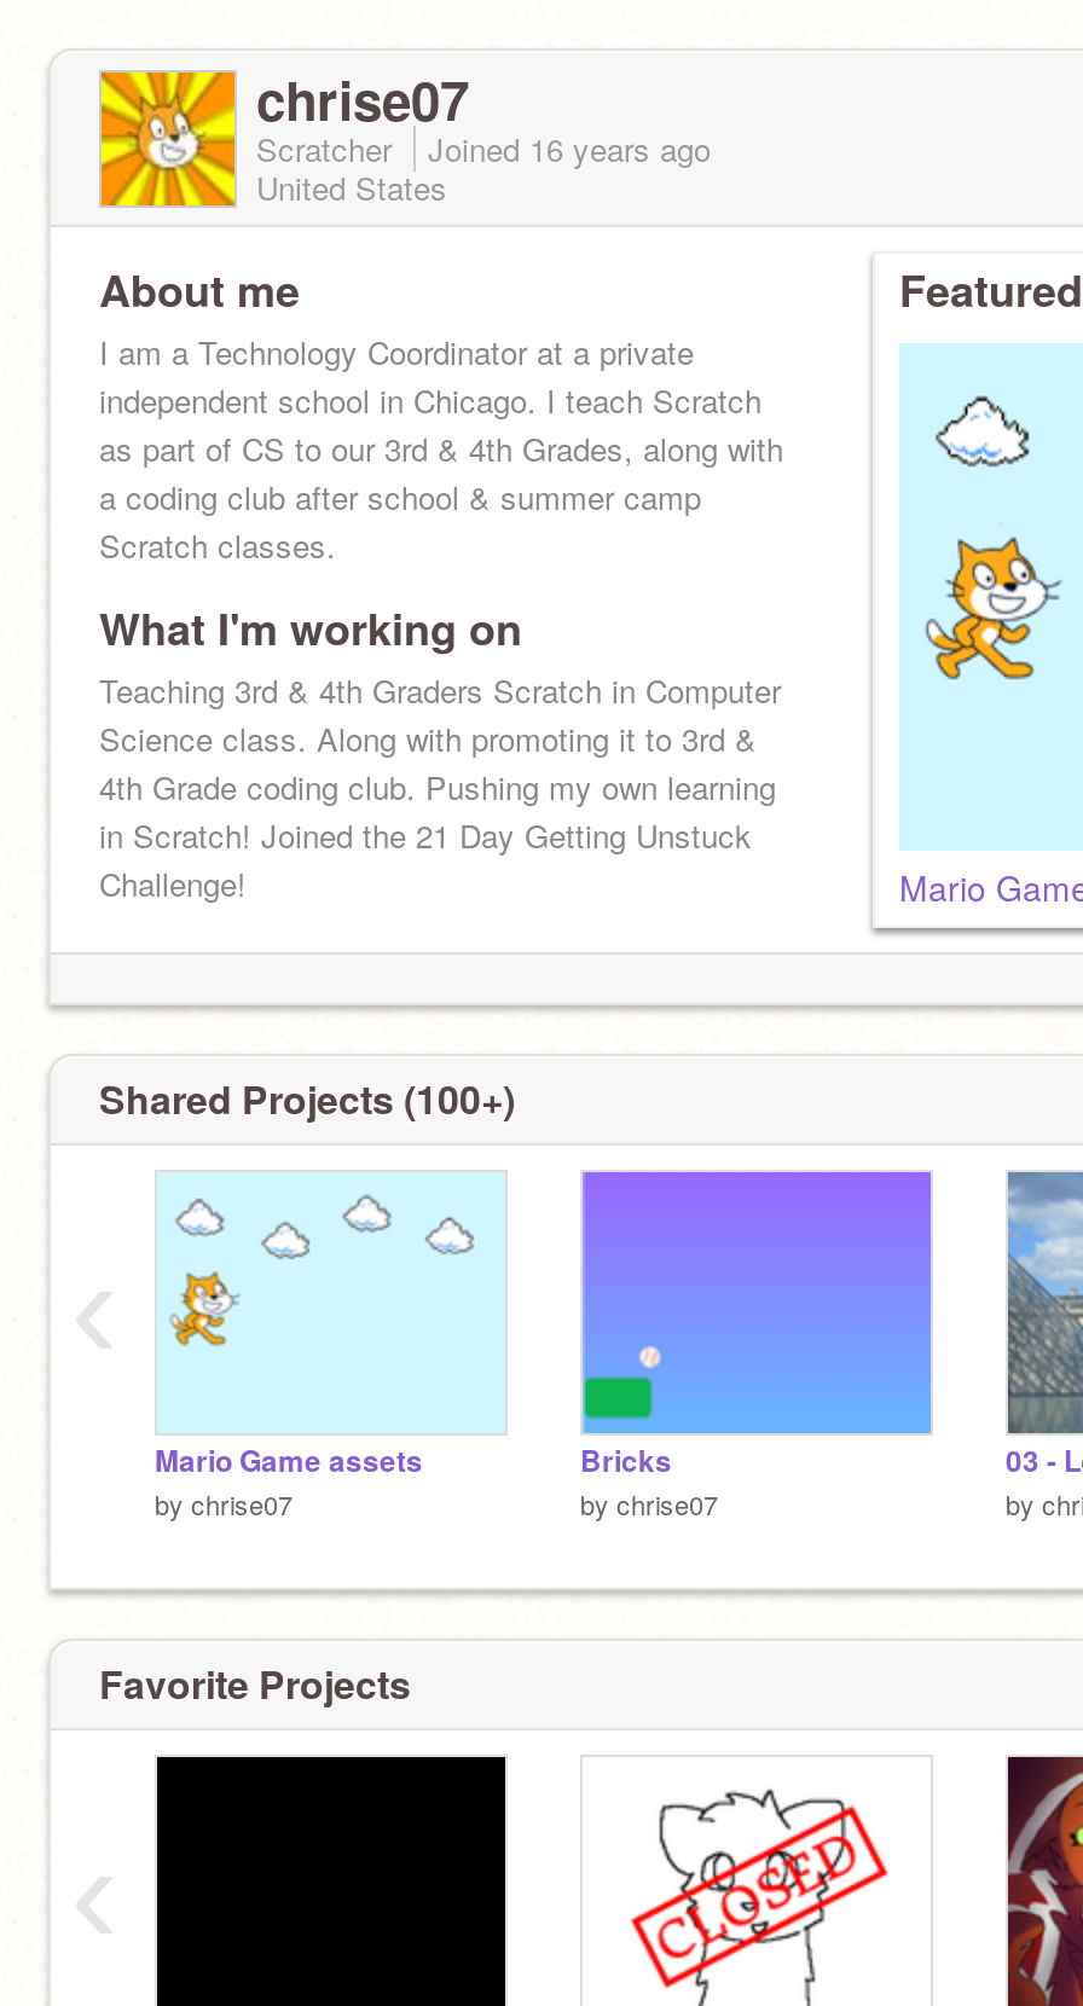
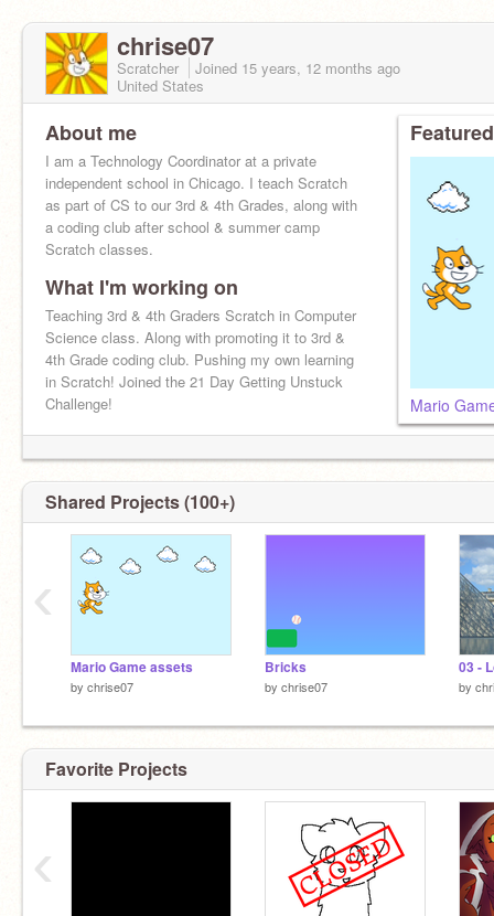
- Scratcher Joined 16 years ago
+ Scratcher Joined 15 years, 12 months ago
